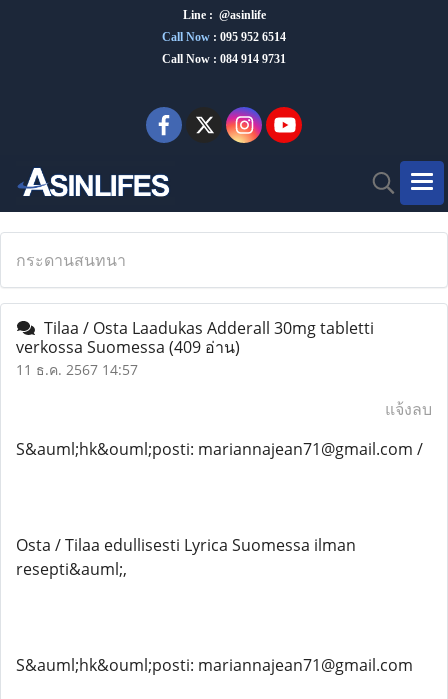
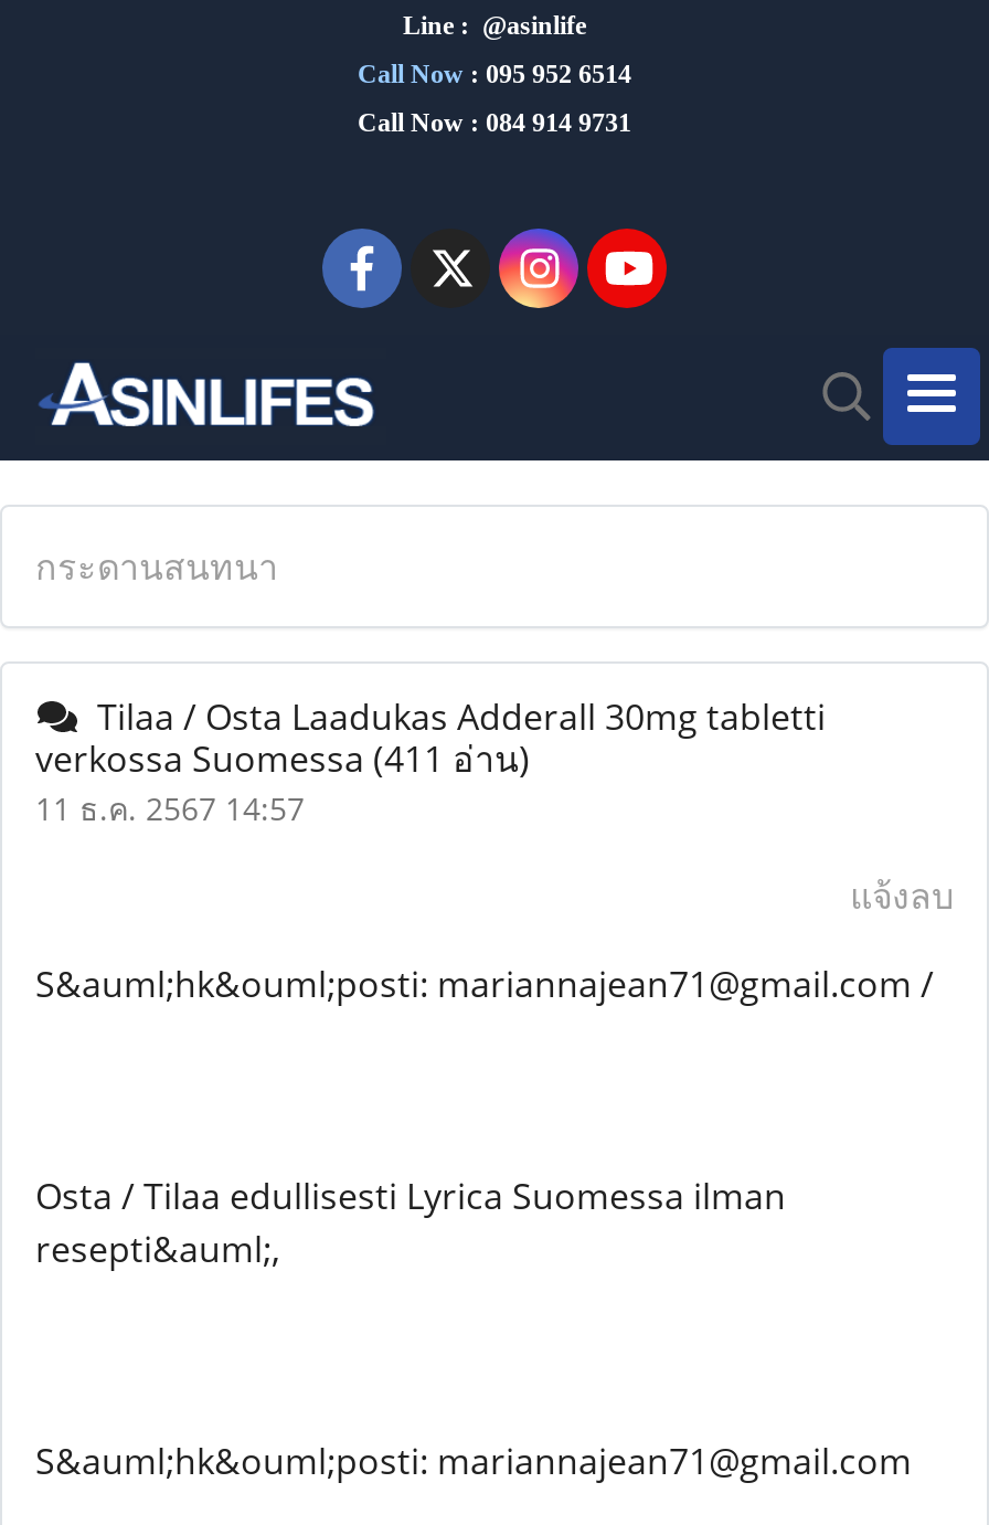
- verkossa Suomessa (409 อ่าน)
+ verkossa Suomessa (411 อ่าน)
